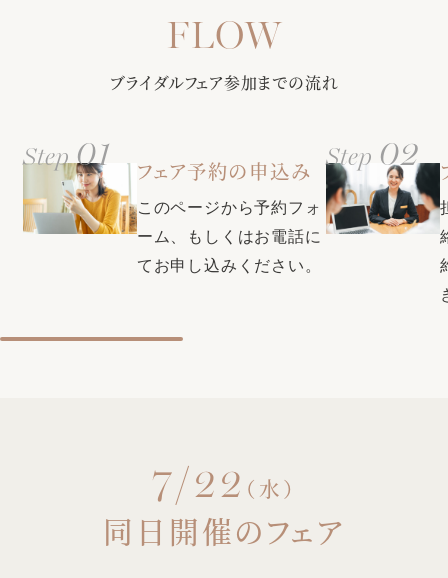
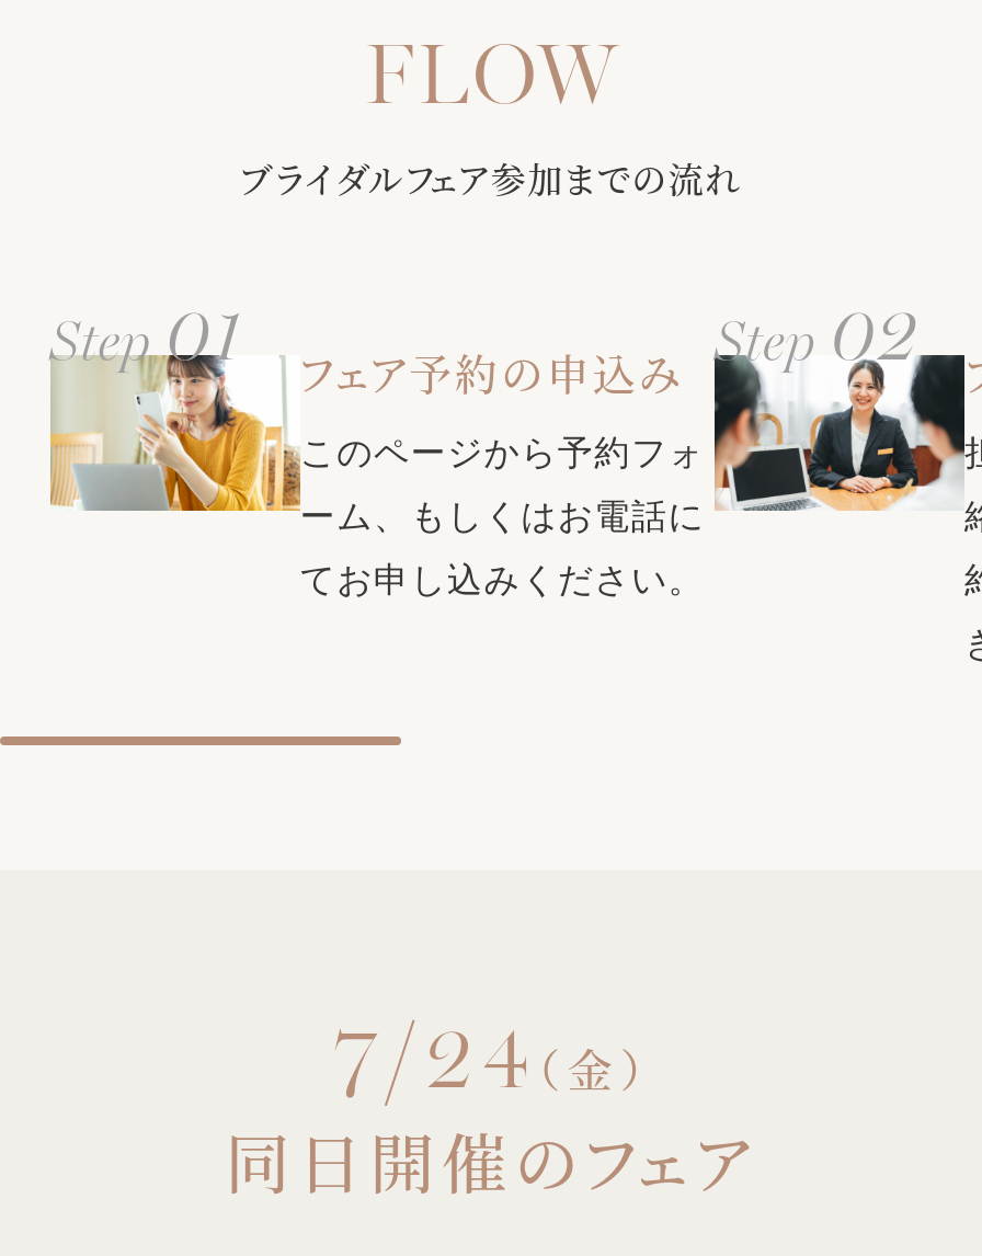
- 7/22（水）
+ 7/24（金）
